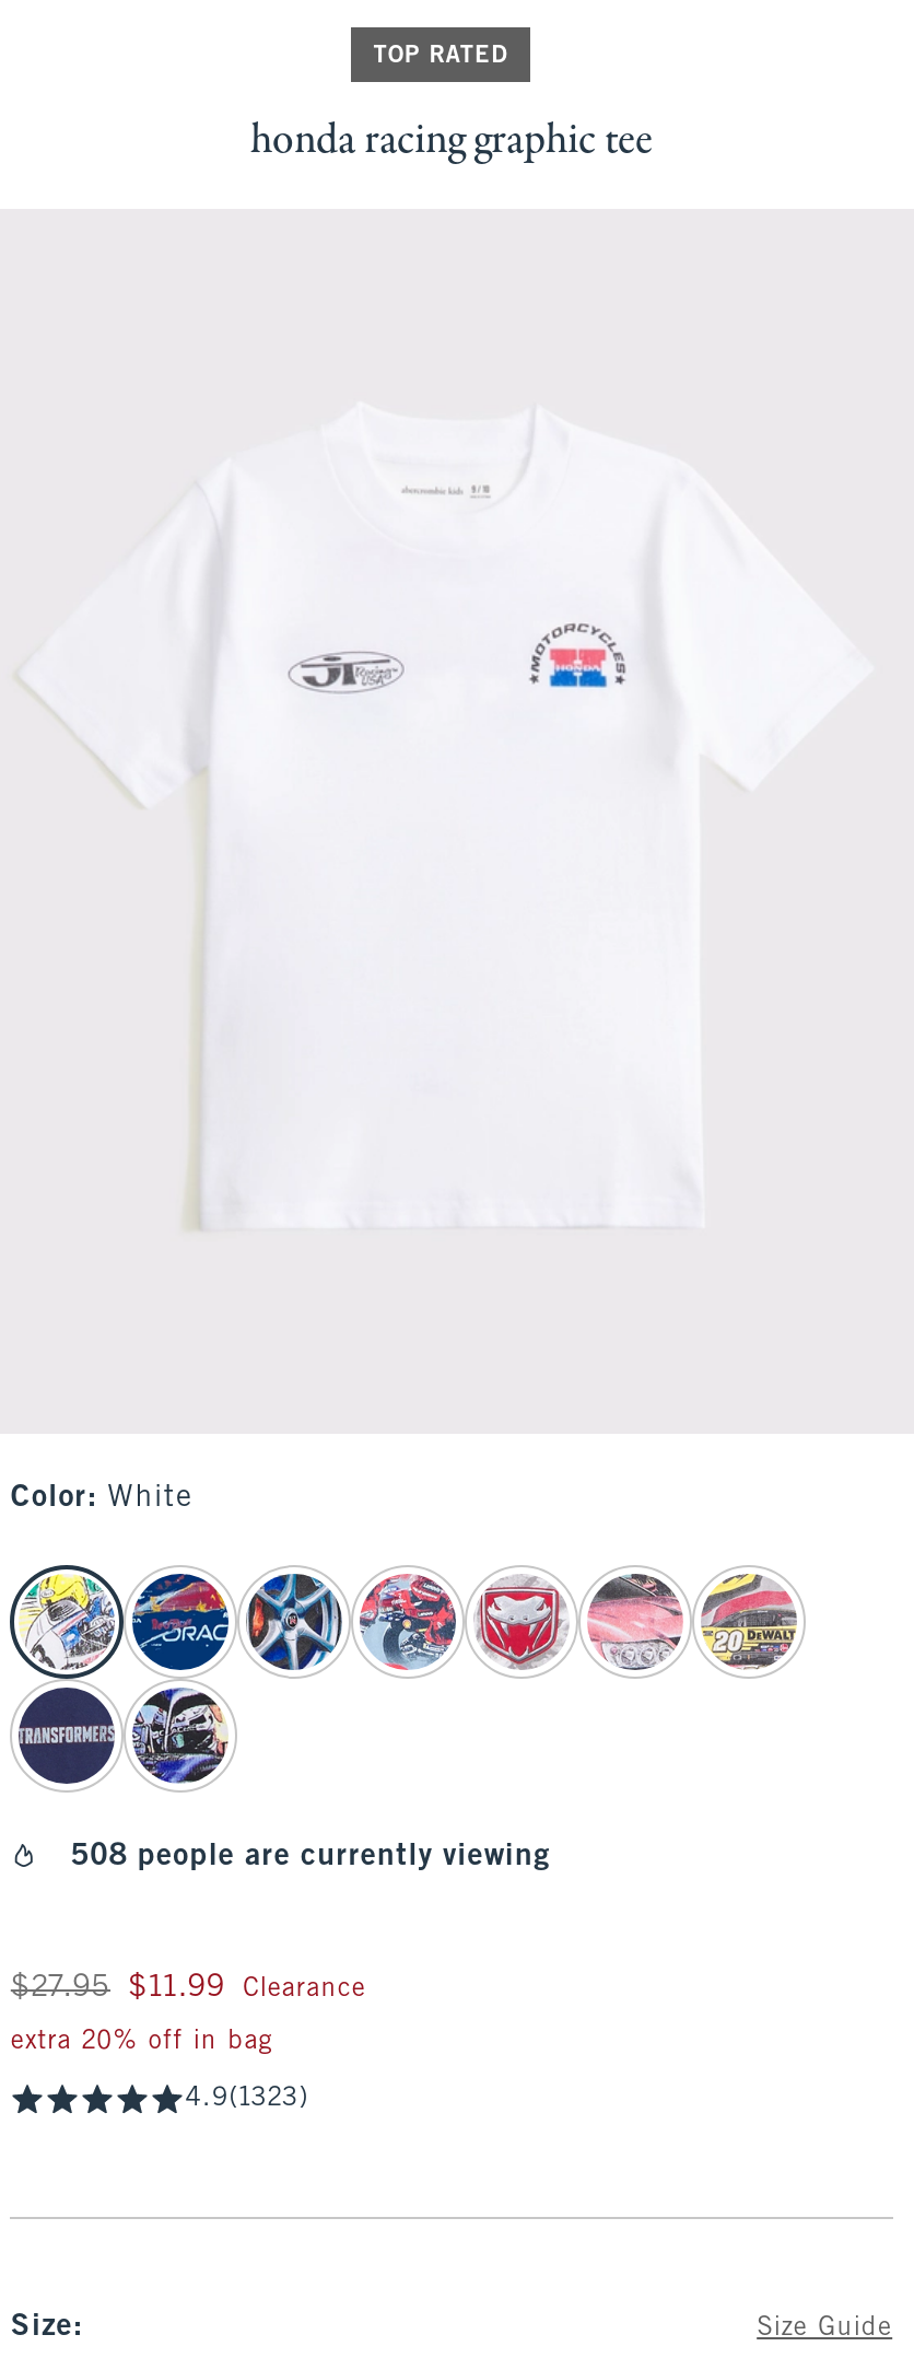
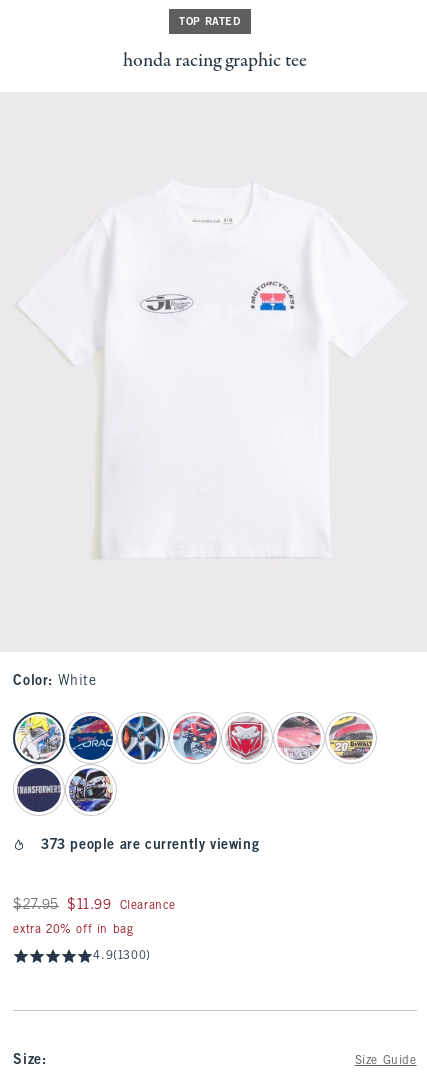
- 508 people are currently viewing
+ 373 people are currently viewing

- 4.9(1323)
+ 4.9(1300)
